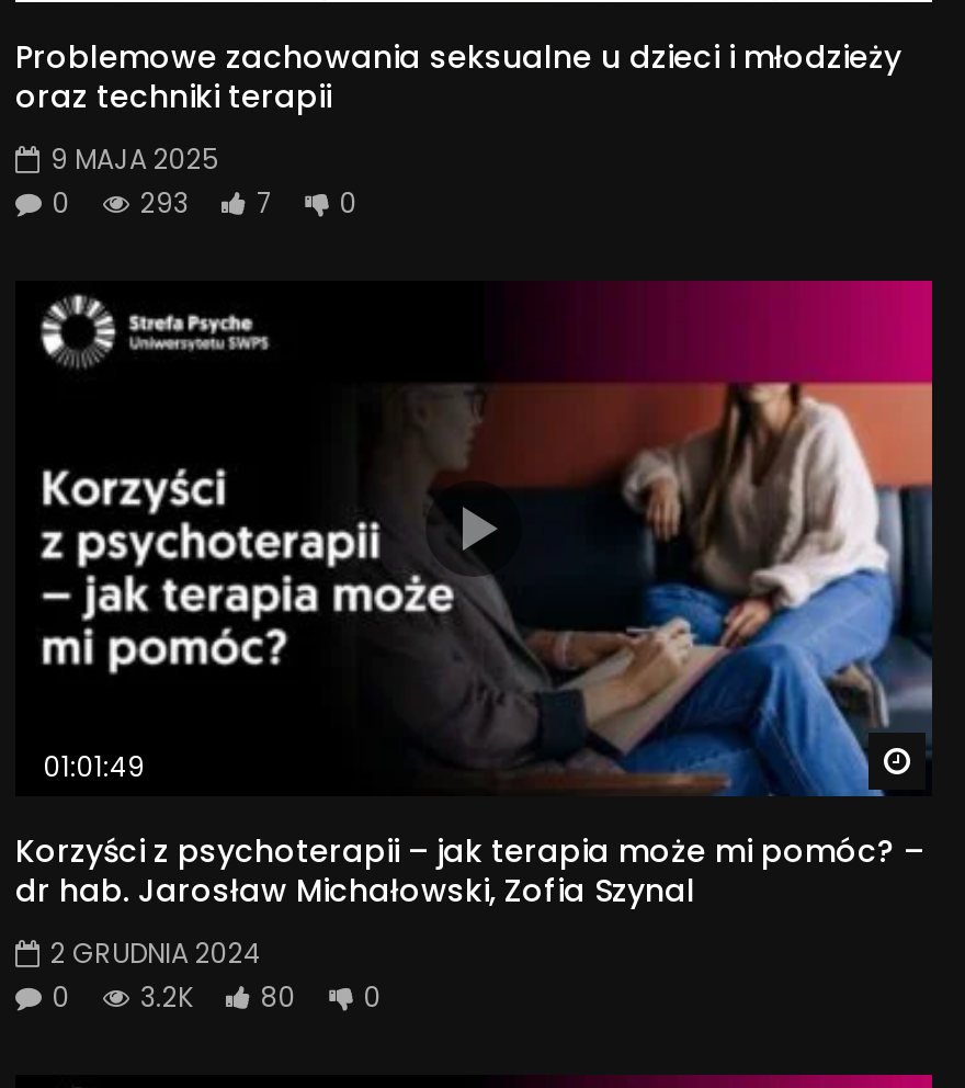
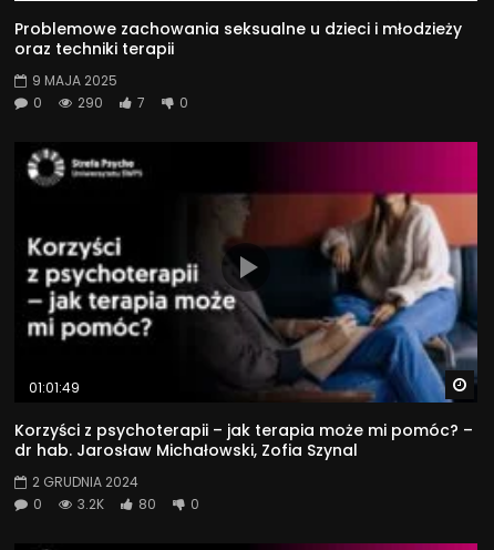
- 0 293 7 0
+ 0 290 7 0
